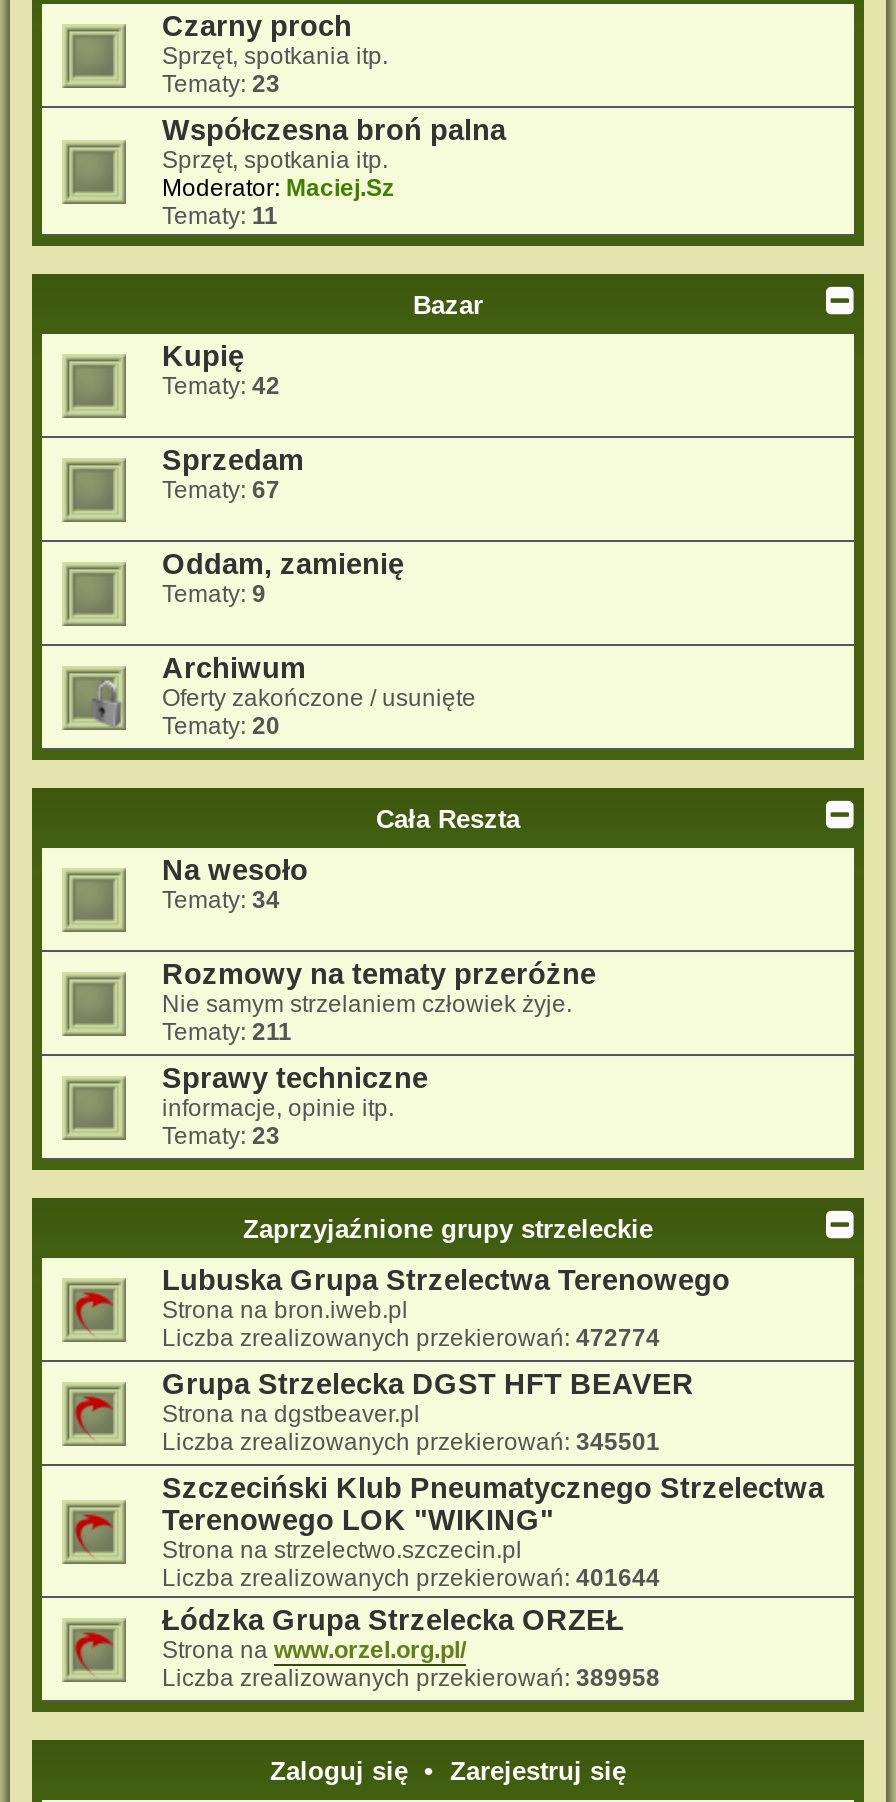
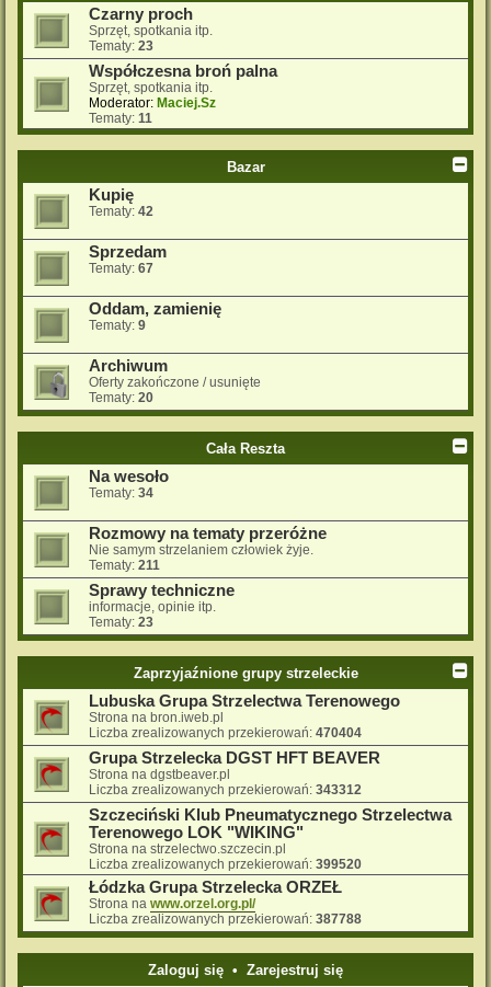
- Liczba zrealizowanych przekierowań: 472774
+ Liczba zrealizowanych przekierowań: 470404

- Liczba zrealizowanych przekierowań: 345501
+ Liczba zrealizowanych przekierowań: 343312

- Liczba zrealizowanych przekierowań: 401644
+ Liczba zrealizowanych przekierowań: 399520

- Liczba zrealizowanych przekierowań: 389958
+ Liczba zrealizowanych przekierowań: 387788
